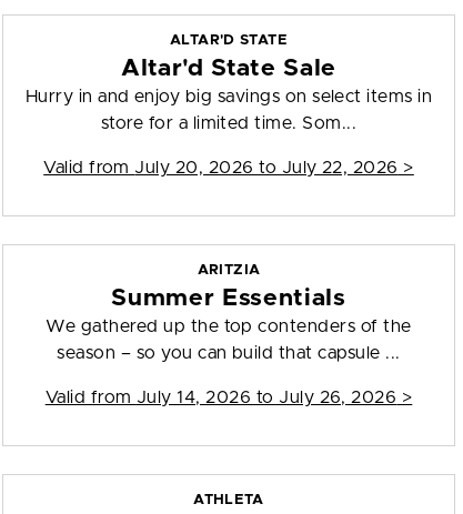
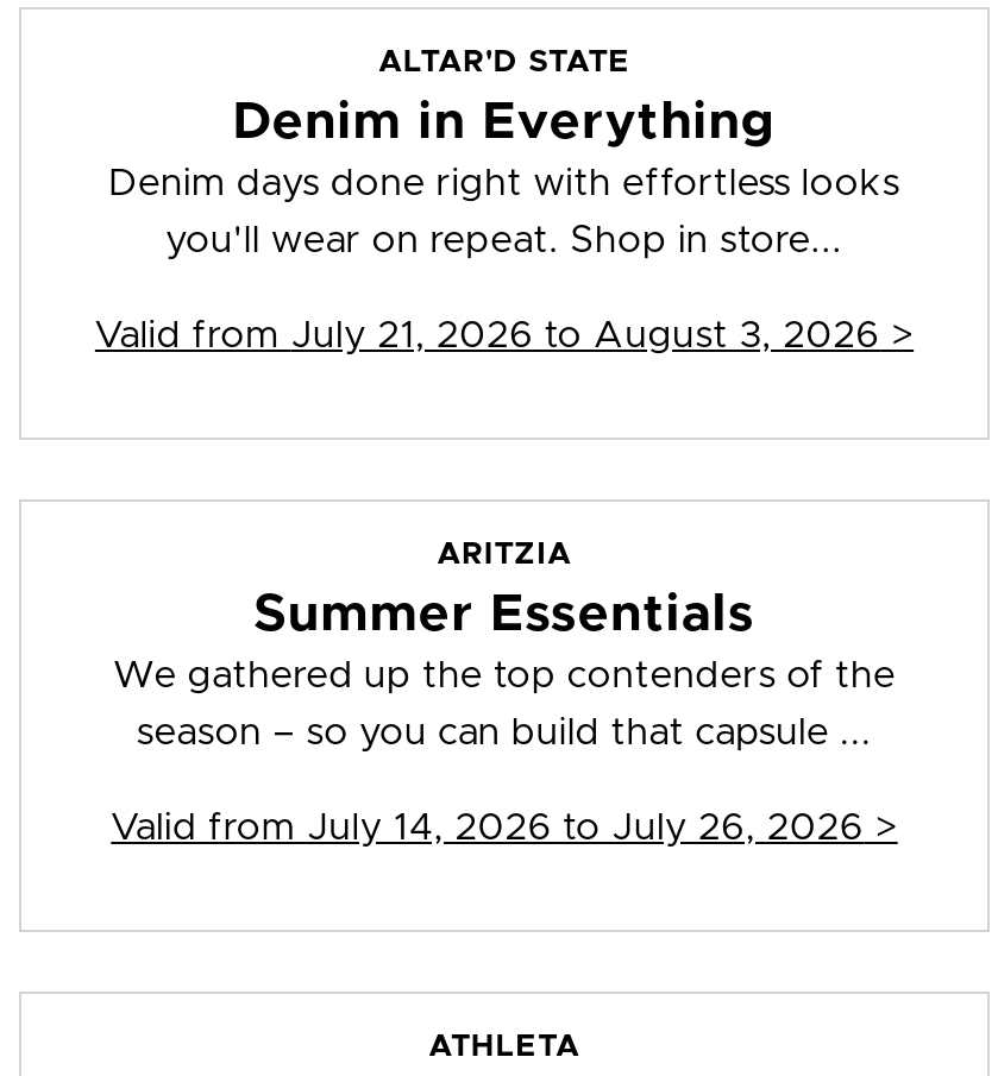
- Altar'd State Sale
- Hurry in and enjoy big savings on select items in
+ Denim in Everything
+ Denim days done right with effortless looks

- store for a limited time. Som...
+ you'll wear on repeat. Shop in store...

- Valid from July 20, 2026 to July 22, 2026 >
+ Valid from July 21, 2026 to August 3, 2026 >
